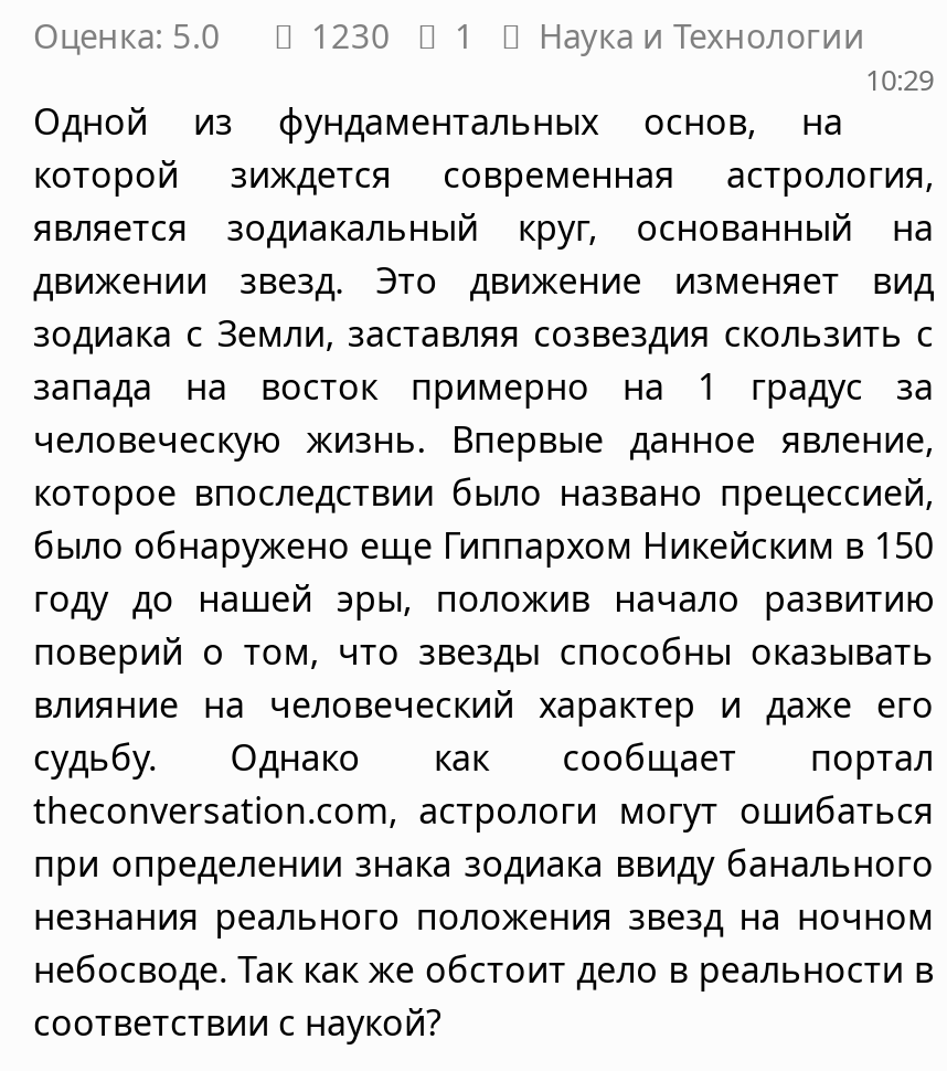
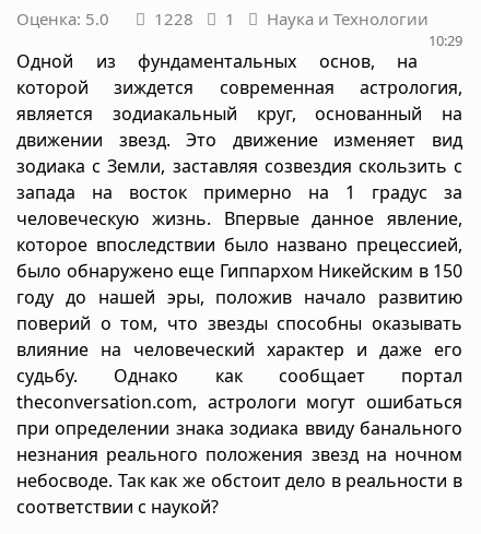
- Оценка: 5.0 1230 1 Наука и Технологии
+ Оценка: 5.0 1228 1 Наука и Технологии
